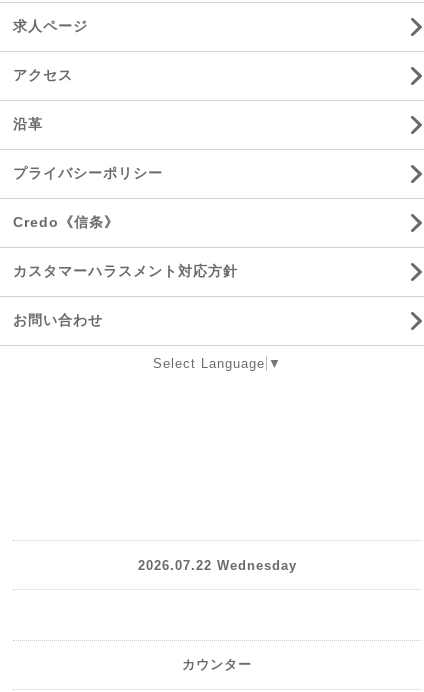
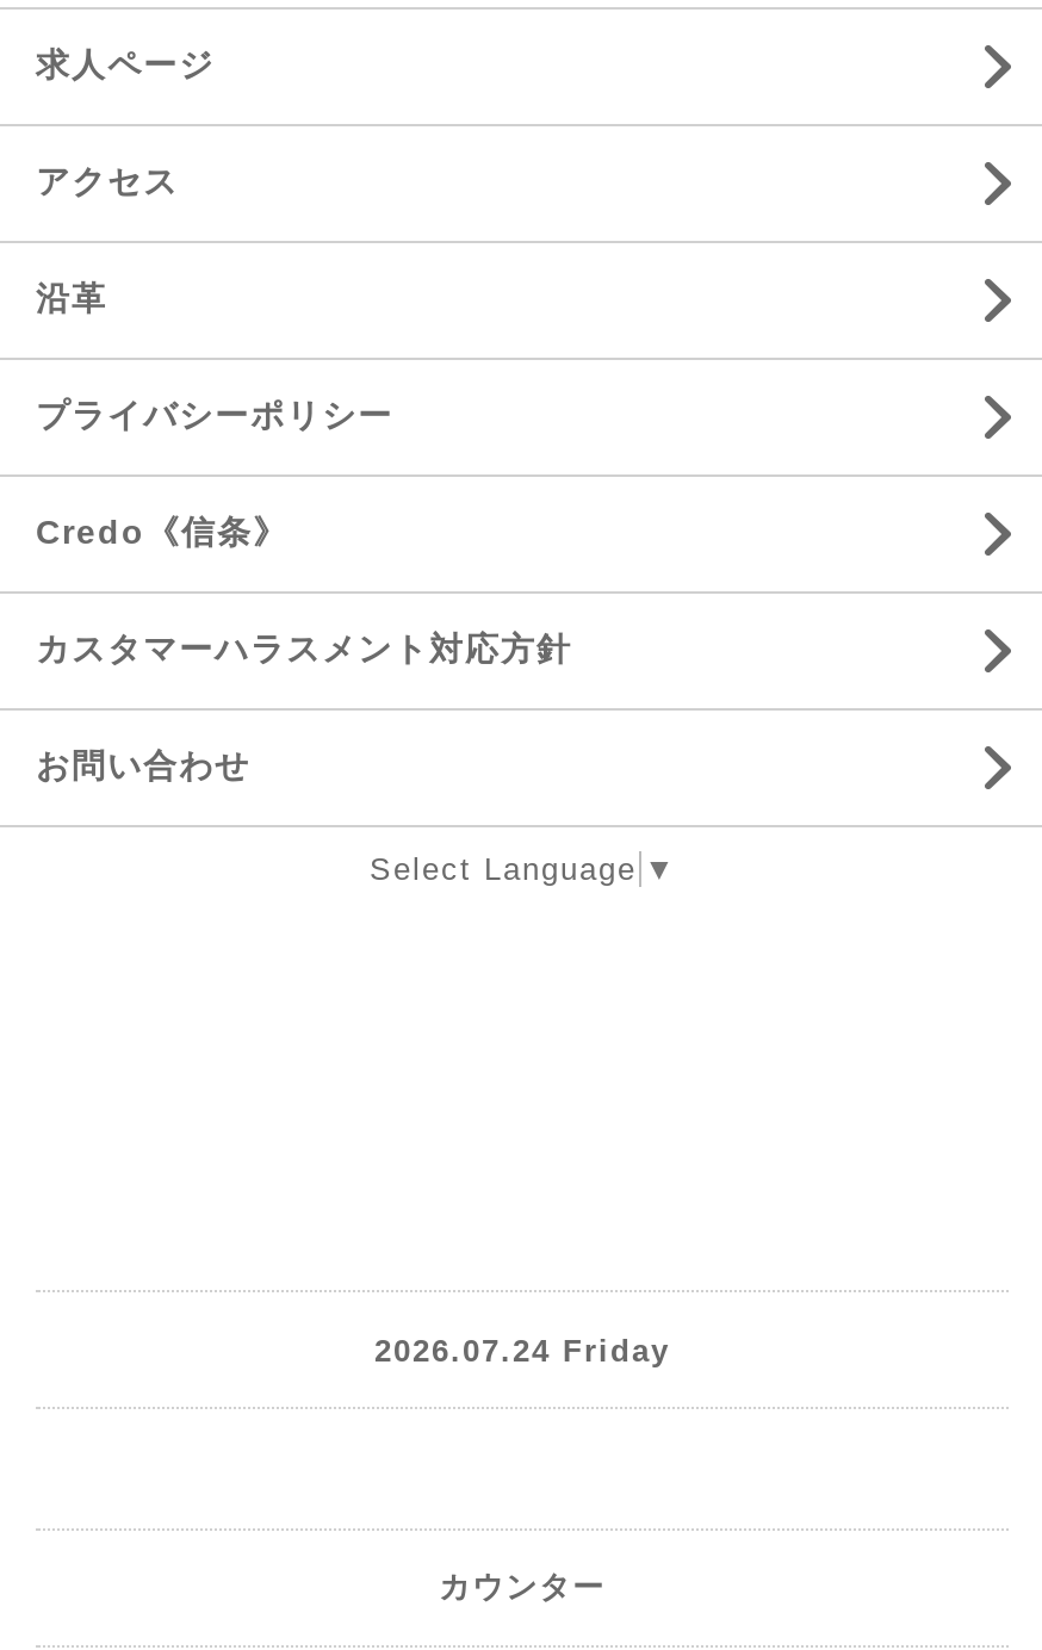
- 2026.07.22 Wednesday
+ 2026.07.24 Friday
